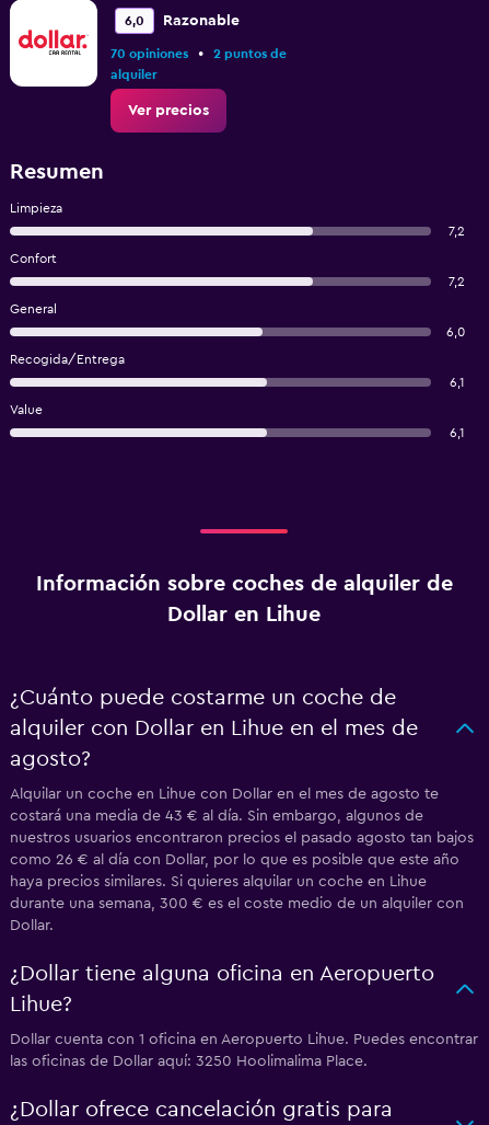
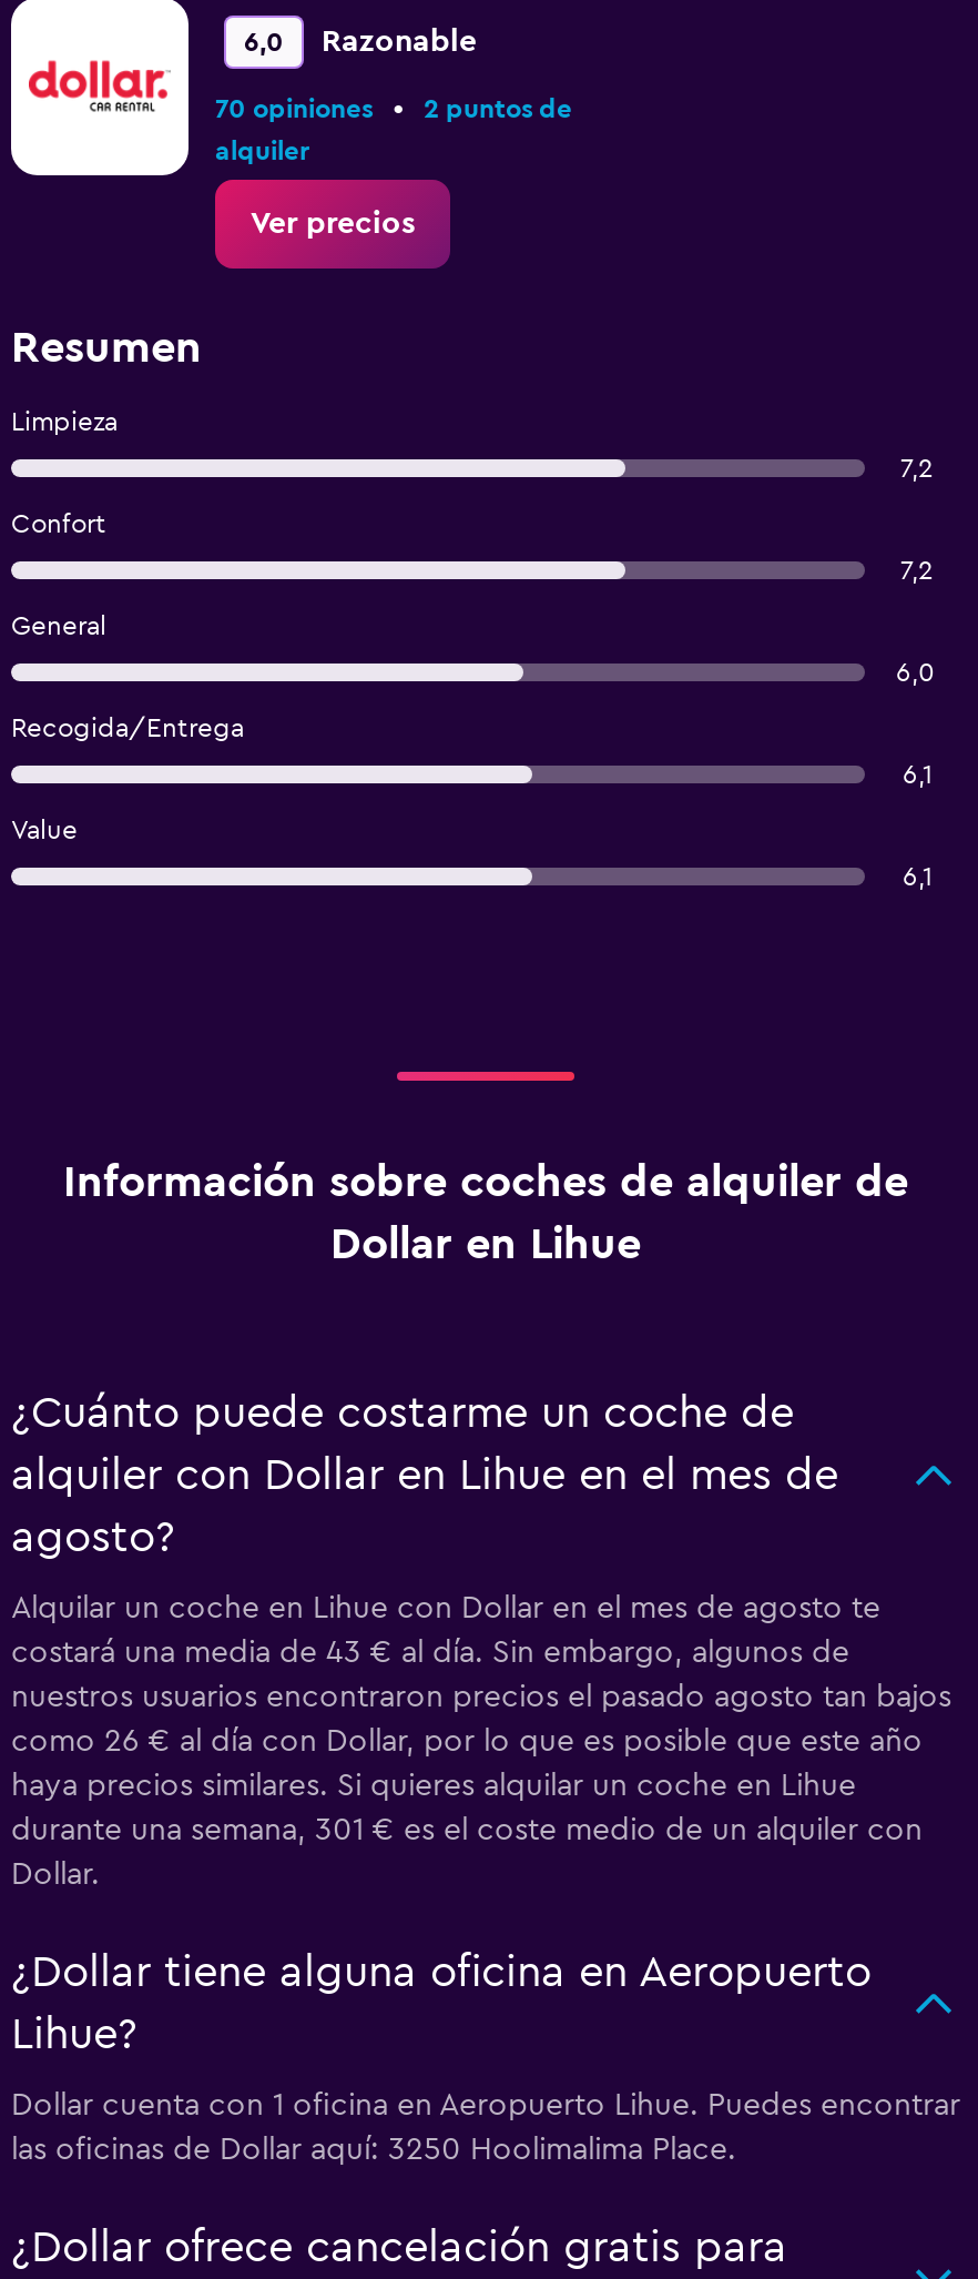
- durante una semana, 300 € es el coste medio de un alquiler con
+ durante una semana, 301 € es el coste medio de un alquiler con
